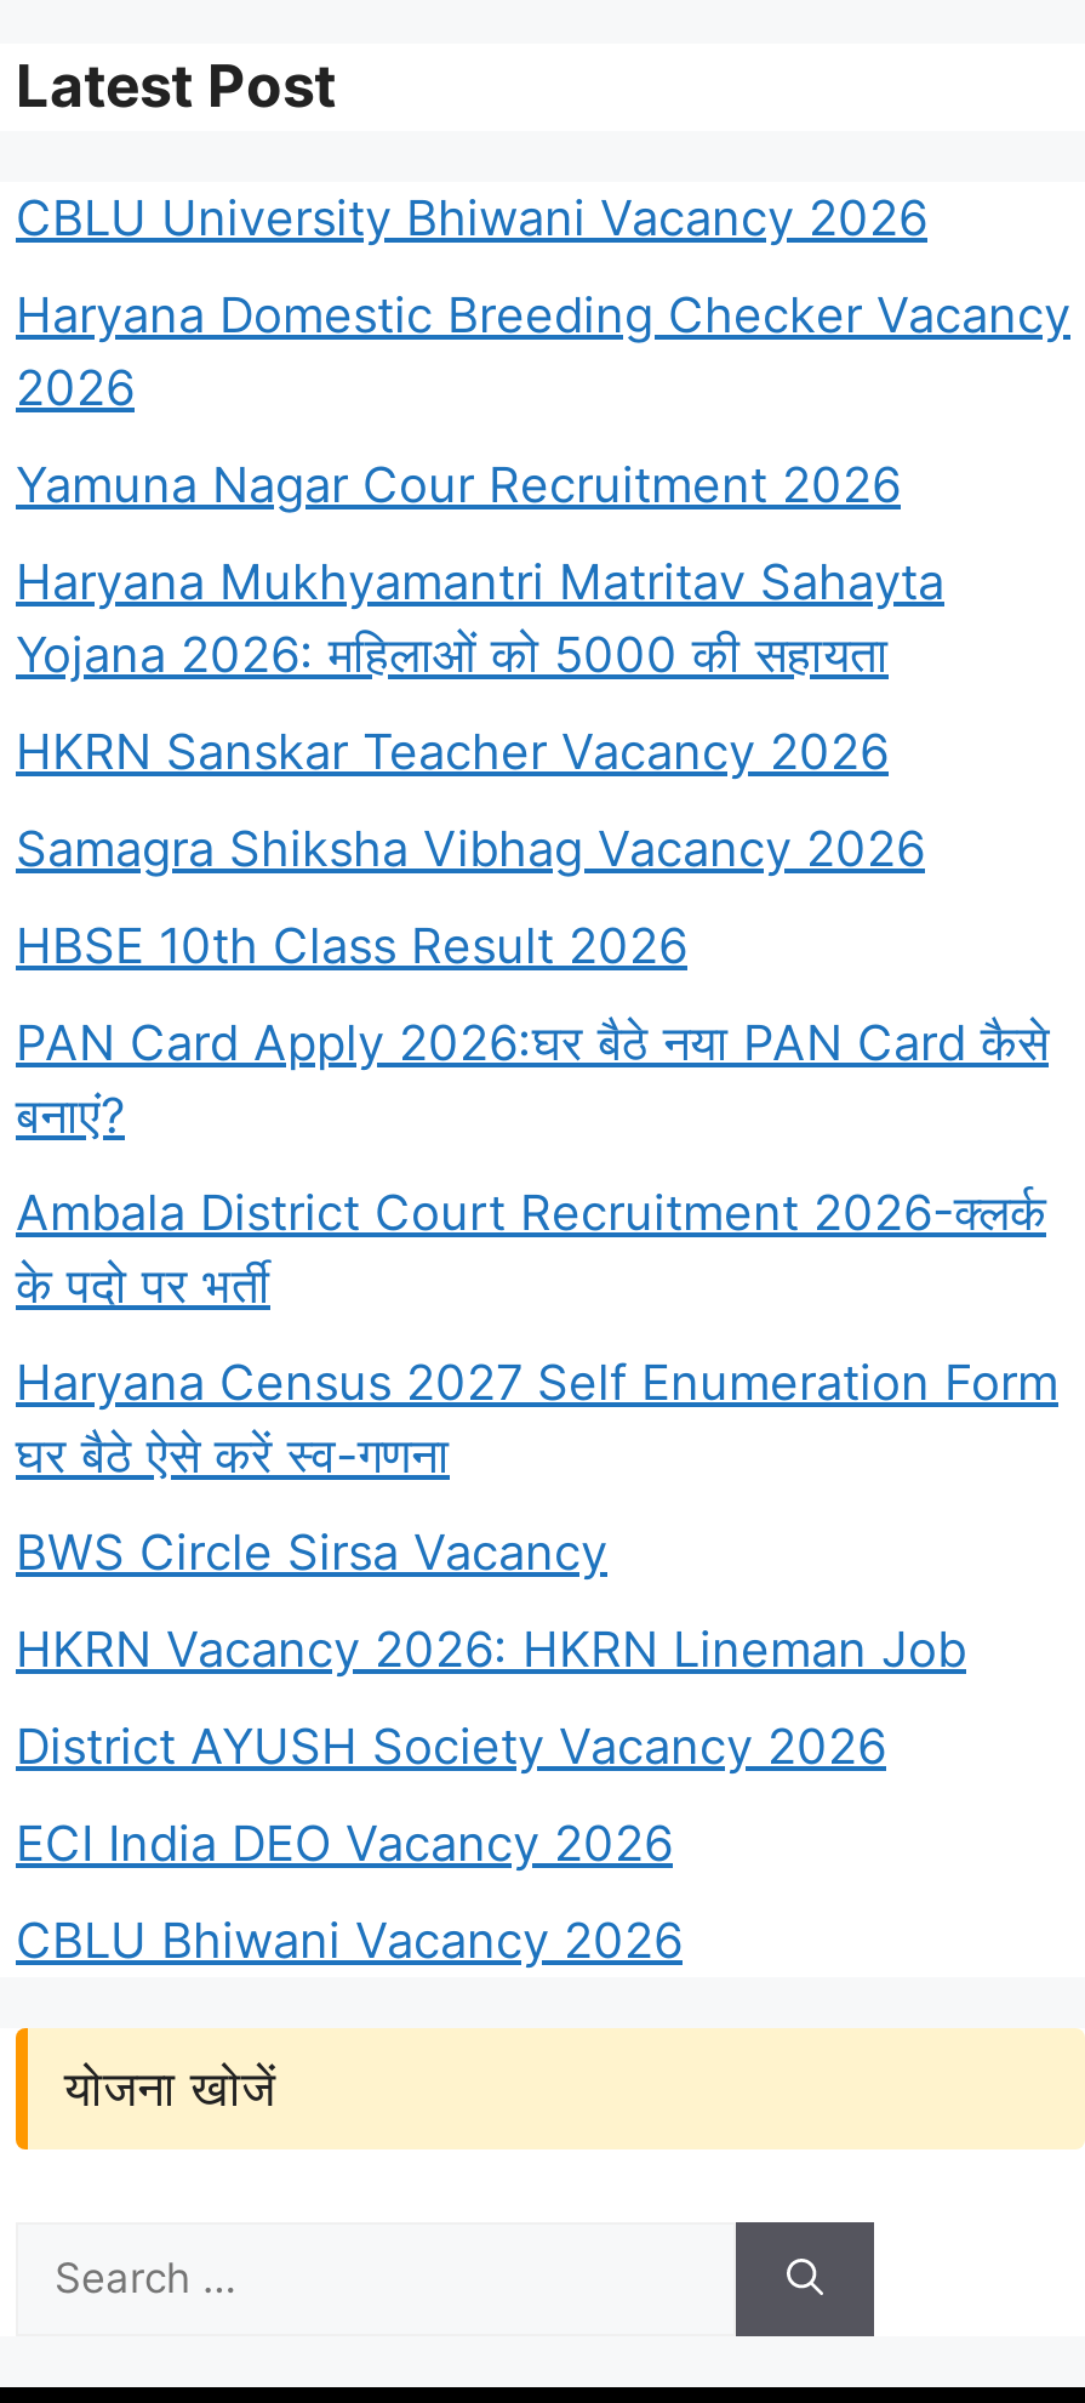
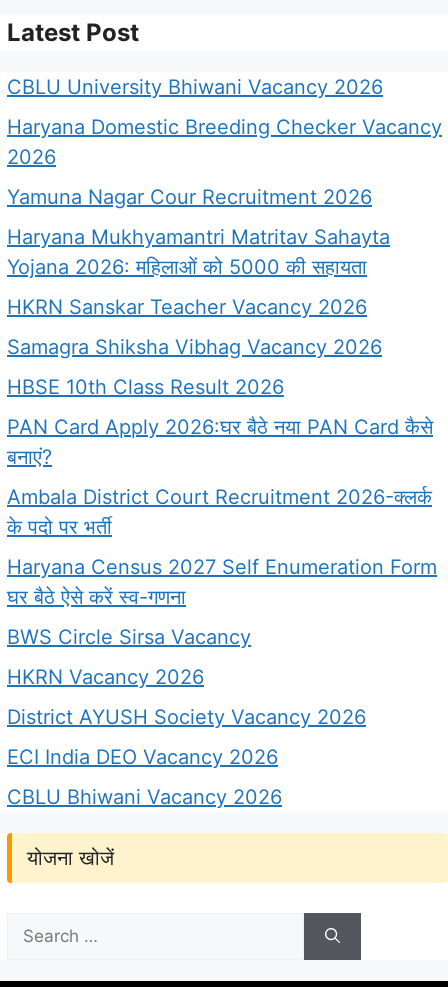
- HKRN Vacancy 2026: HKRN Lineman Job
+ HKRN Vacancy 2026
